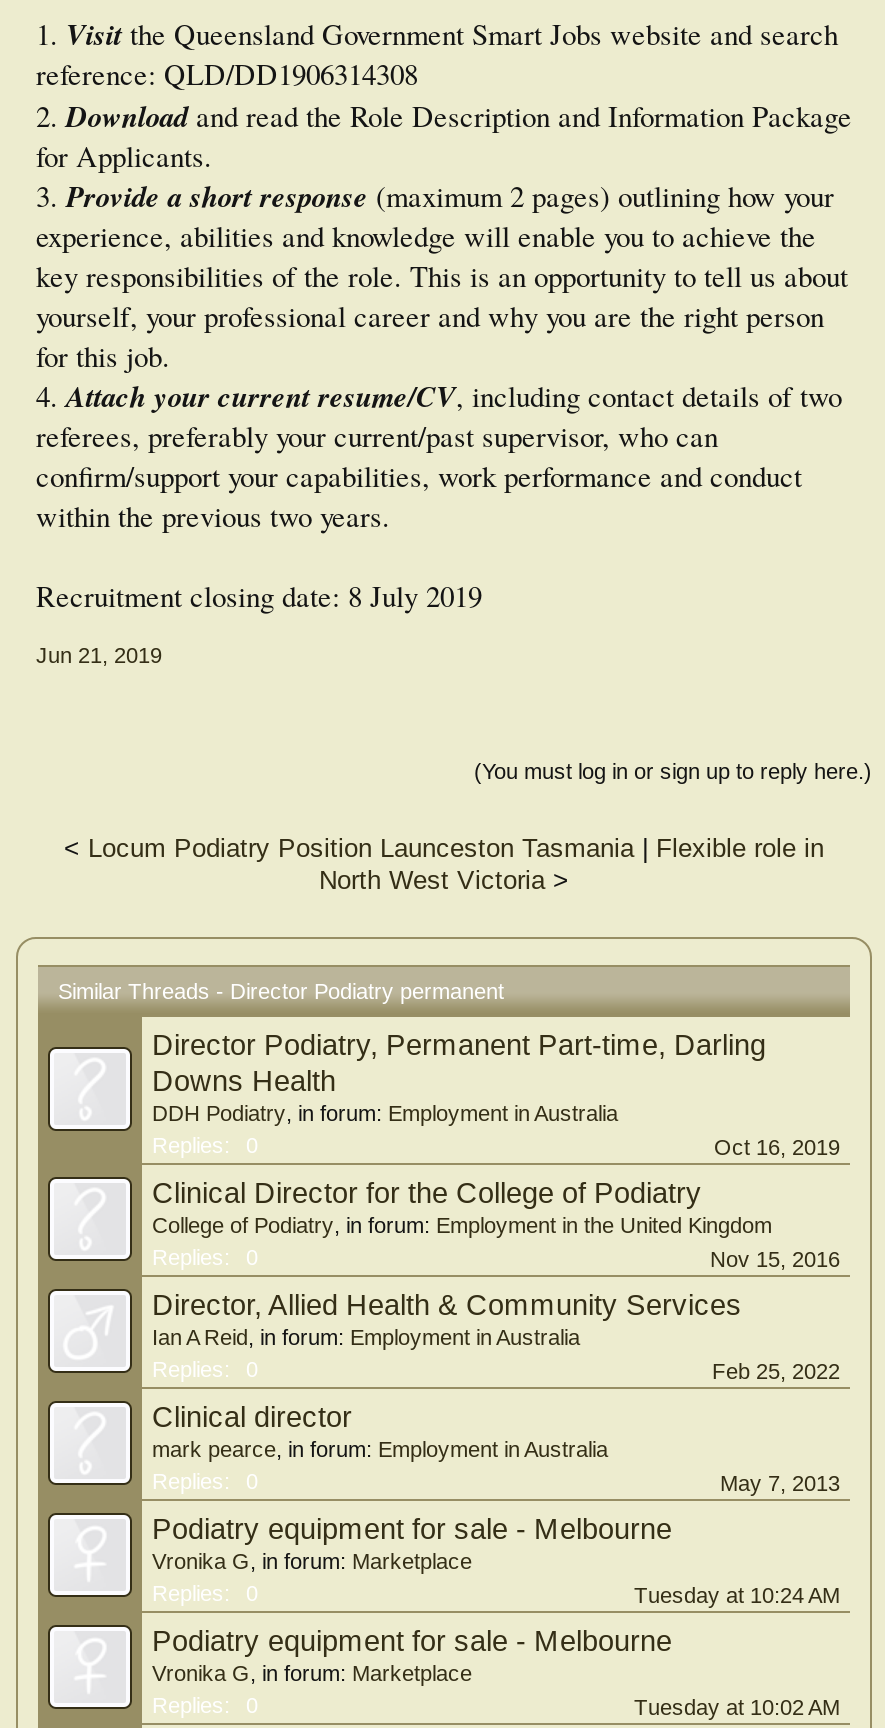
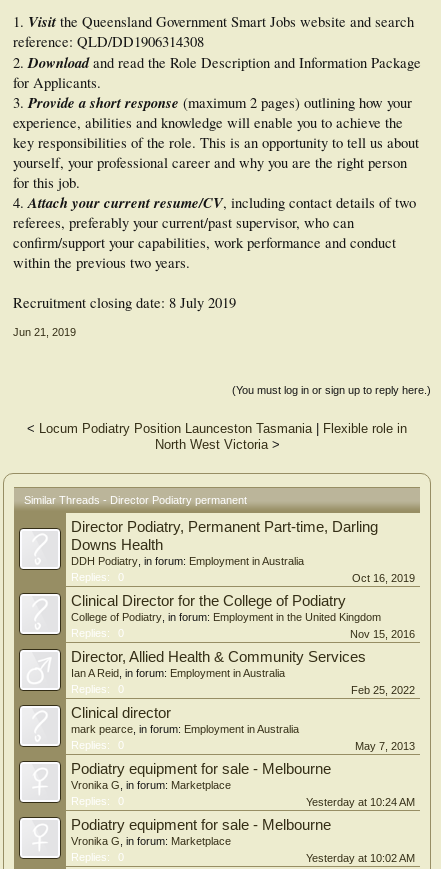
- Tuesday at 10:24 AM
+ Yesterday at 10:24 AM

- Tuesday at 10:02 AM
+ Yesterday at 10:02 AM
